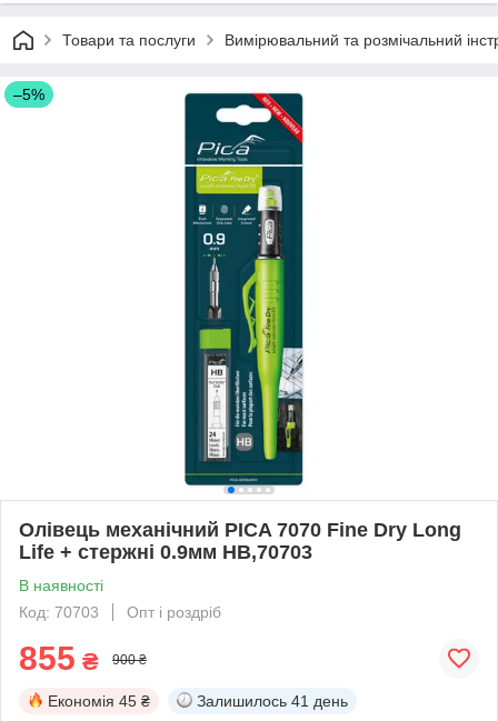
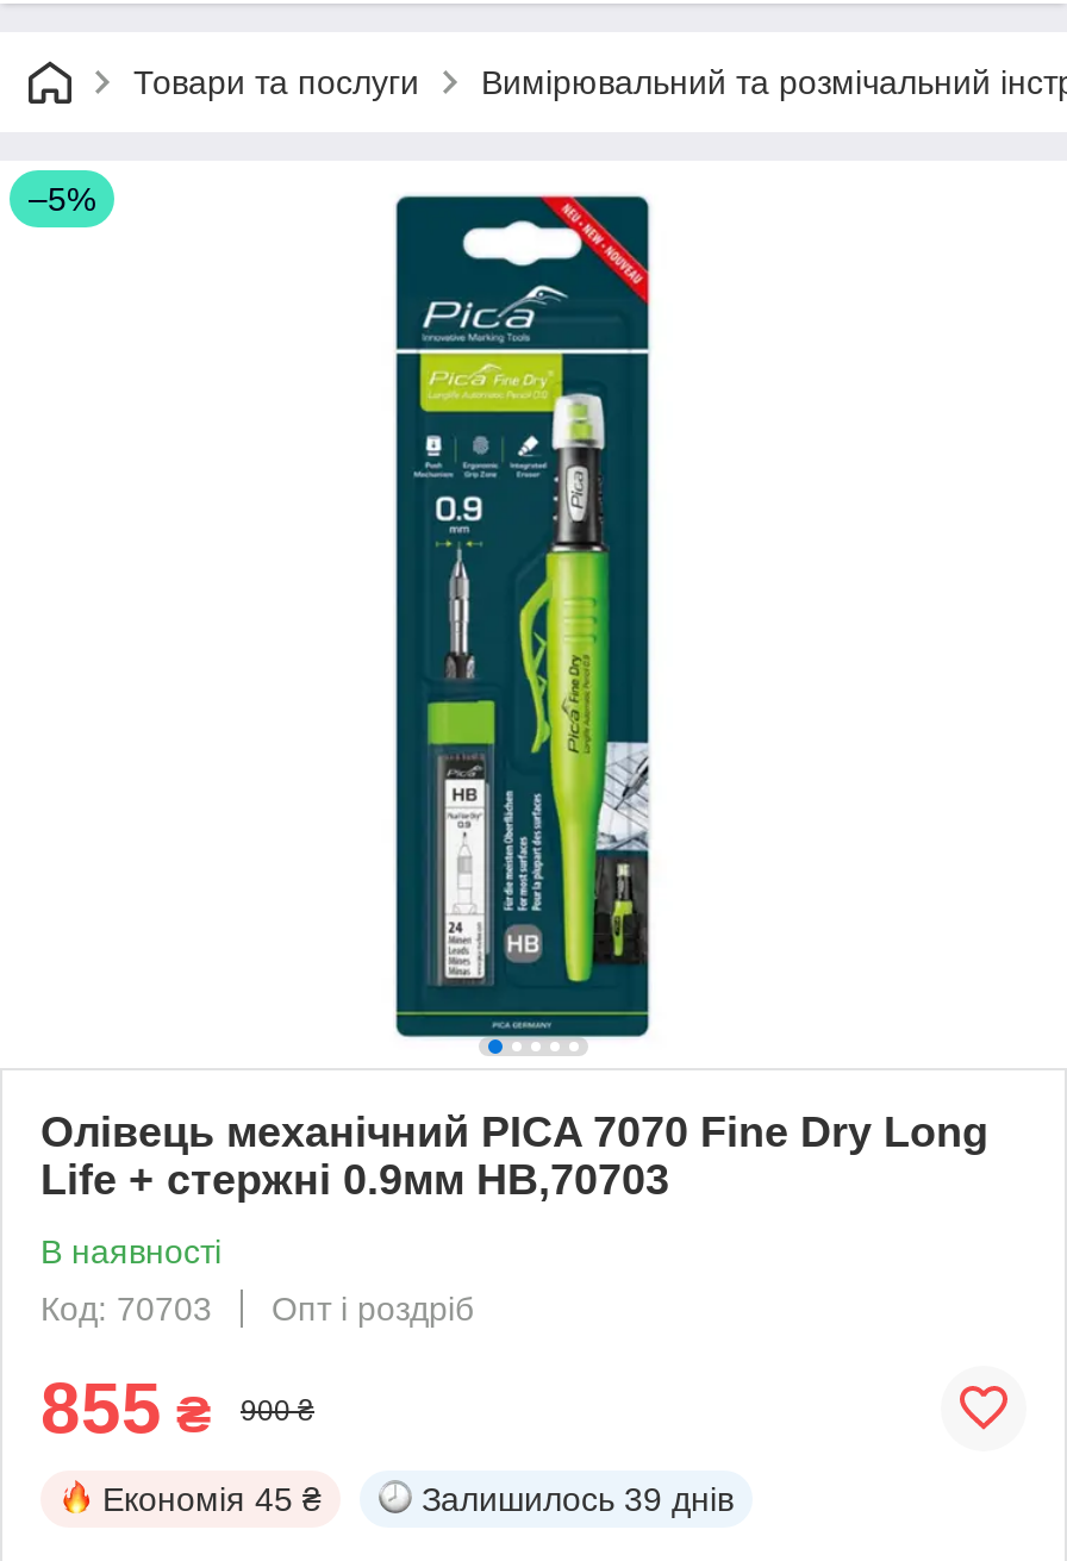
- Залишилось 41 день
+ Залишилось 39 днів
